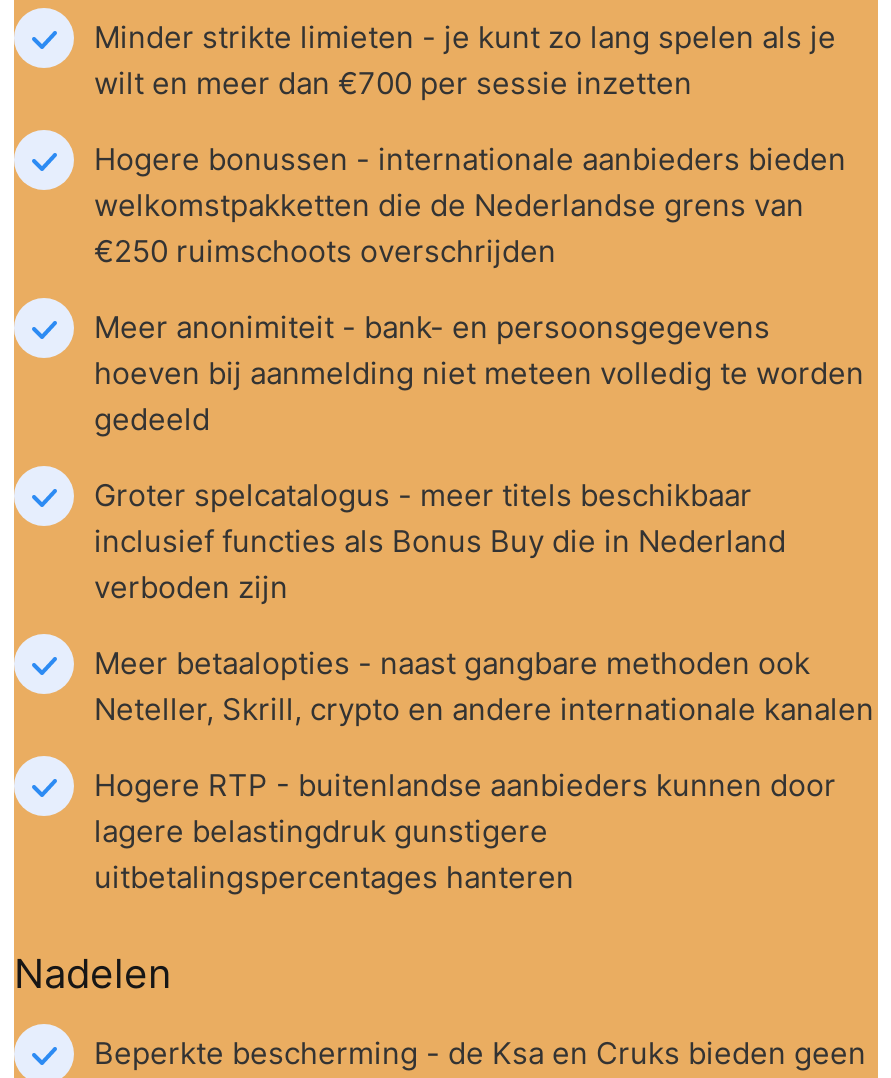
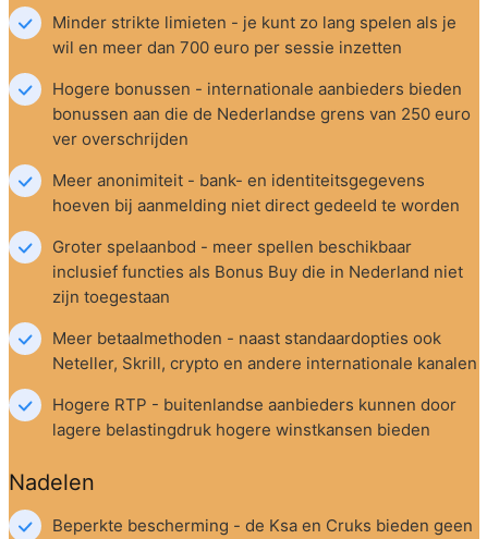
- wilt en meer dan €700 per sessie inzetten
+ wil en meer dan 700 euro per sessie inzetten

- welkomstpakketten die de Nederlandse grens van
- €250 ruimschoots overschrijden
+ bonussen aan die de Nederlandse grens van 250 euro
+ ver overschrijden

- Meer anonimiteit - bank- en persoonsgegevens
- hoeven bij aanmelding niet meteen volledig te worden
- gedeeld
+ Meer anonimiteit - bank- en identiteitsgegevens
+ hoeven bij aanmelding niet direct gedeeld te worden

- Groter spelcatalogus - meer titels beschikbaar
- inclusief functies als Bonus Buy die in Nederland
- verboden zijn
+ Groter spelaanbod - meer spellen beschikbaar
+ inclusief functies als Bonus Buy die in Nederland niet
+ zijn toegestaan

- Meer betaalopties - naast gangbare methoden ook
+ Meer betaalmethoden - naast standaardopties ook

- lagere belastingdruk gunstigere
- uitbetalingspercentages hanteren
+ lagere belastingdruk hogere winstkansen bieden
